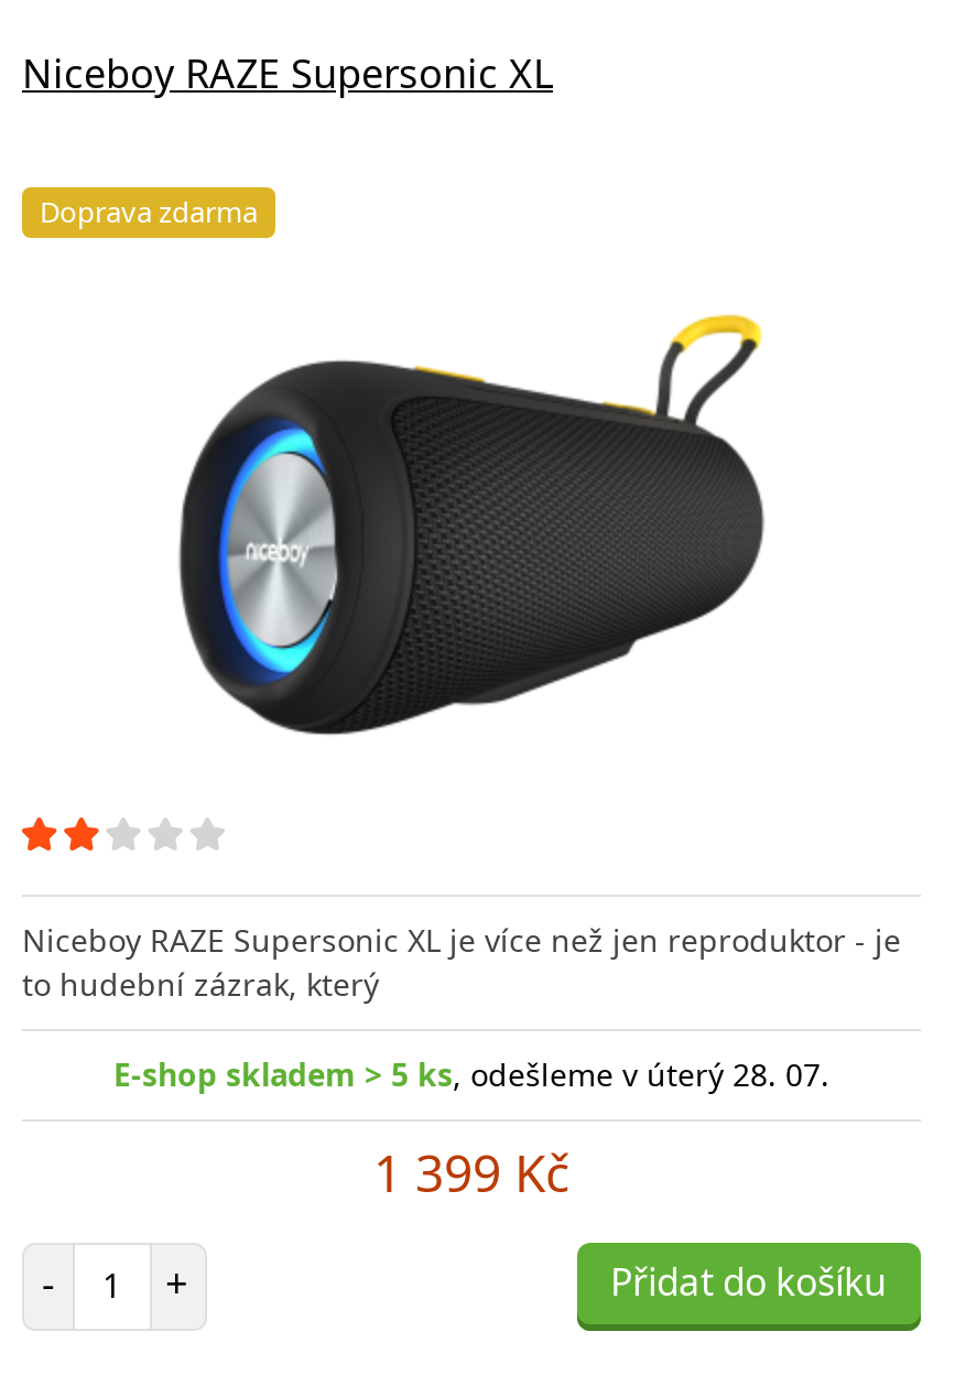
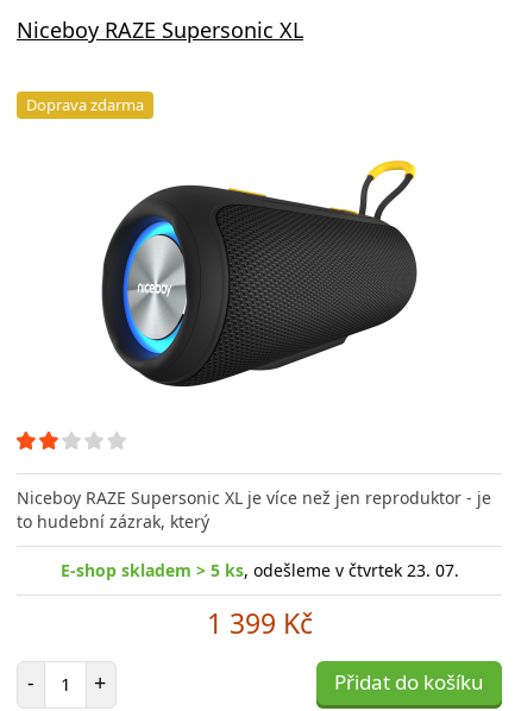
- E-shop skladem > 5 ks, odešleme v úterý 28. 07.
+ E-shop skladem > 5 ks, odešleme v čtvrtek 23. 07.
